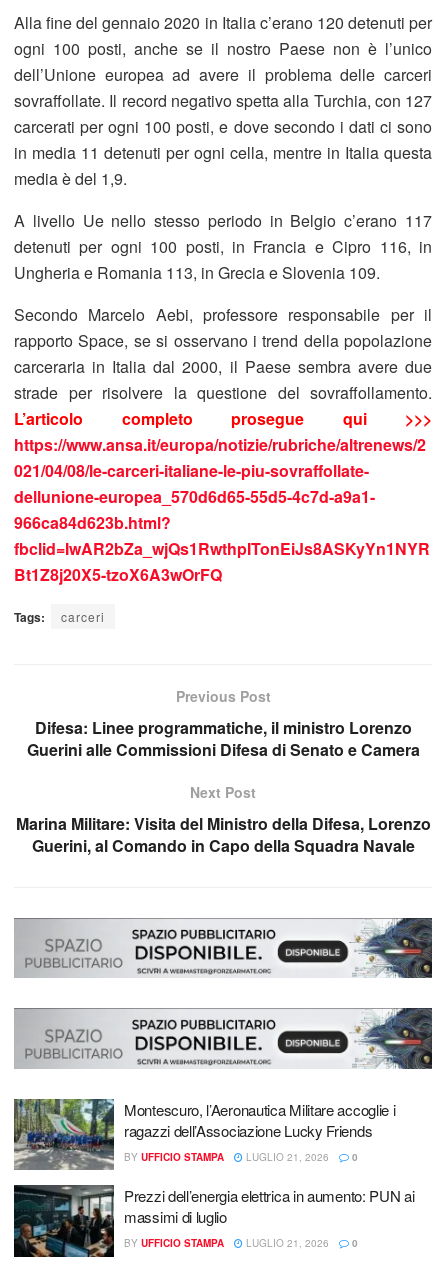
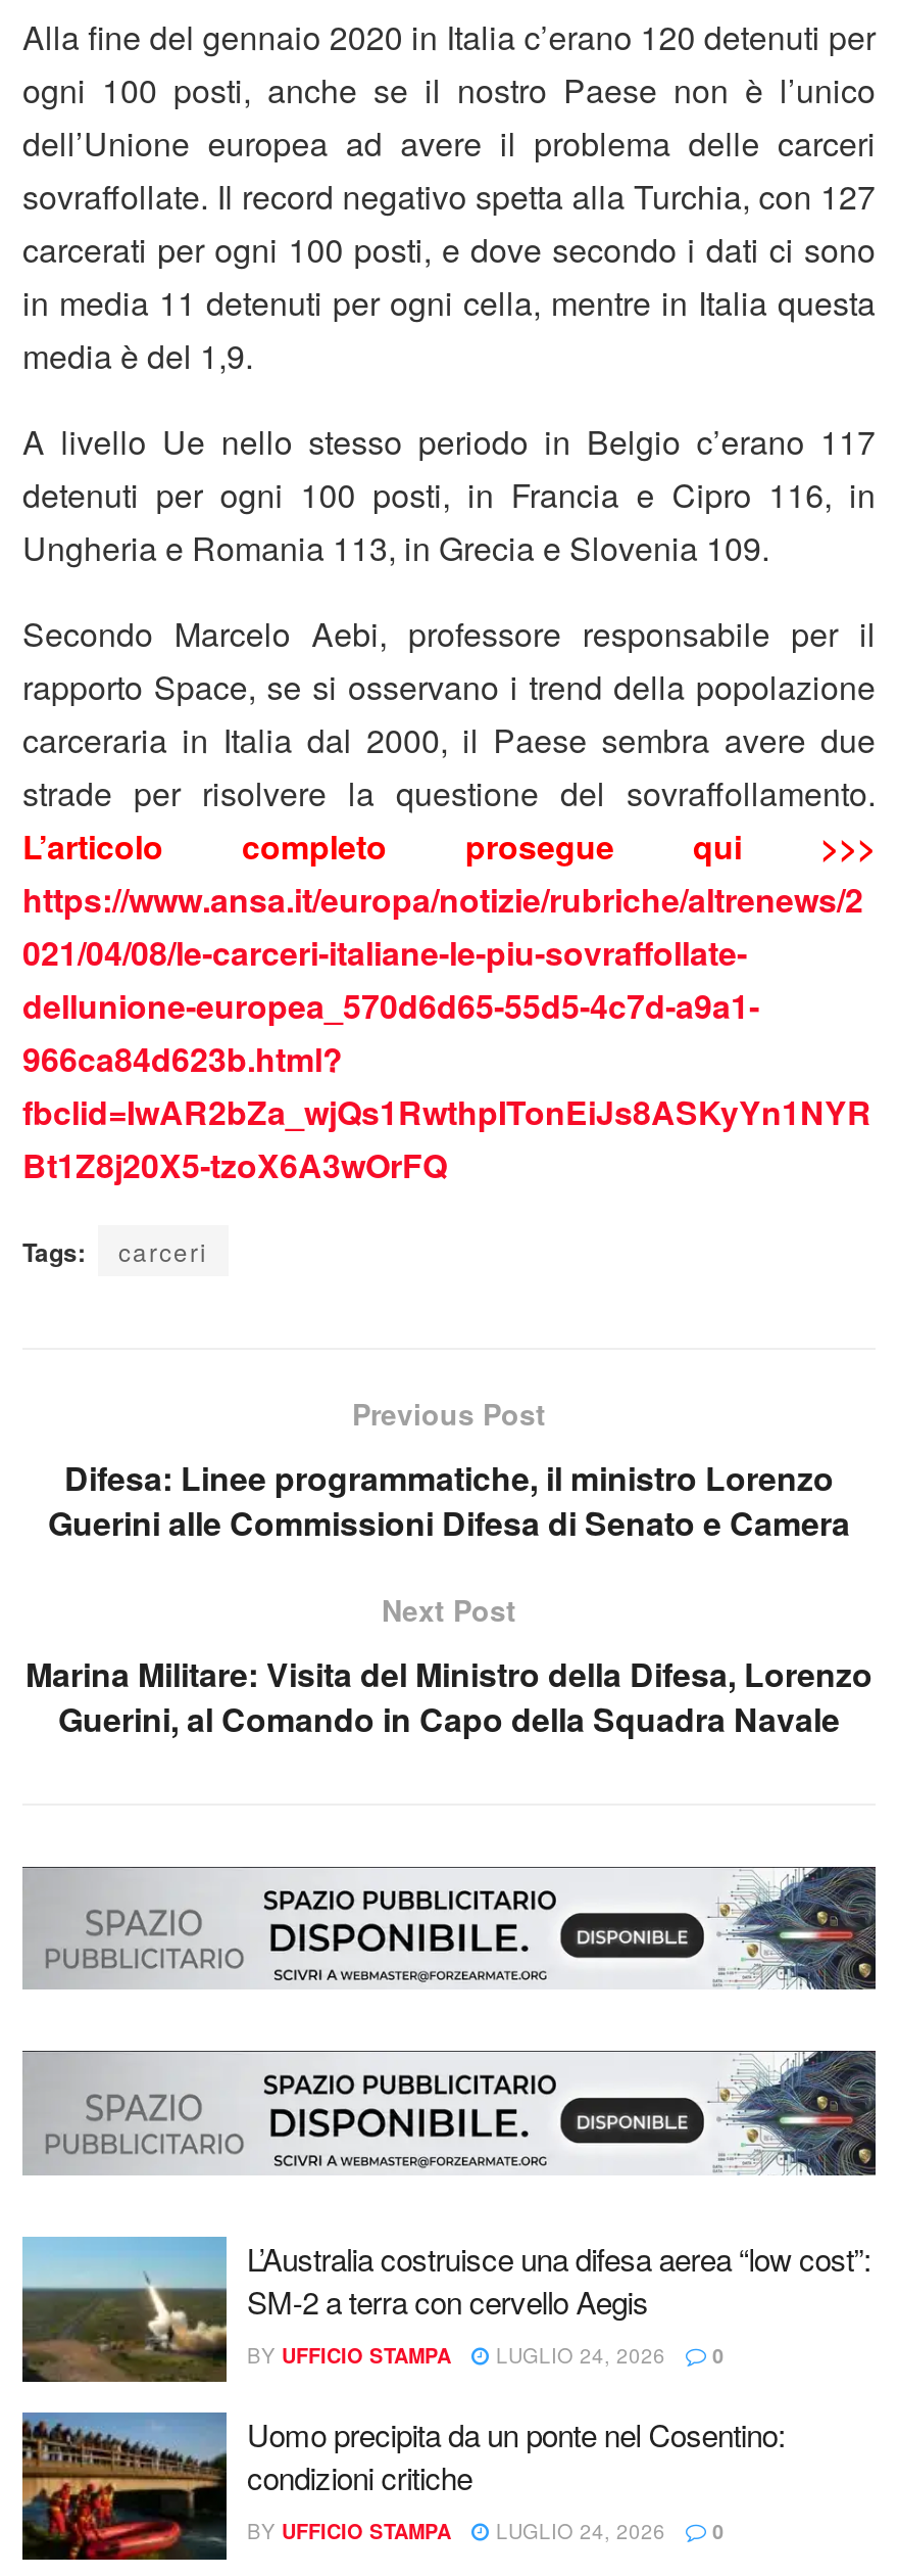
- [image]
- Montescuro, l’Aeronautica Militare accoglie i
- ragazzi dell’Associazione Lucky Friends
+ [image]
+ L’Australia costruisce una difesa aerea “low cost”:
+ SM-2 a terra con cervello Aegis

- BY UFFICIO STAMPA LUGLIO 21, 2026 0
+ BY UFFICIO STAMPA LUGLIO 24, 2026 0

- [image]
- Prezzi dell’energia elettrica in aumento: PUN ai
- massimi di luglio
+ [image]
+ Uomo precipita da un ponte nel Cosentino:
+ condizioni critiche

- BY UFFICIO STAMPA LUGLIO 21, 2026 0
+ BY UFFICIO STAMPA LUGLIO 24, 2026 0
